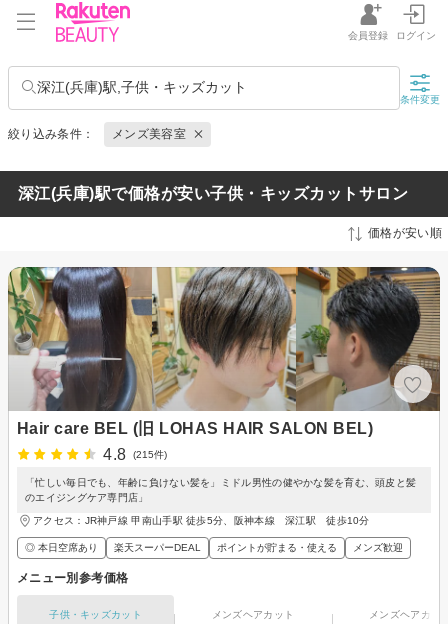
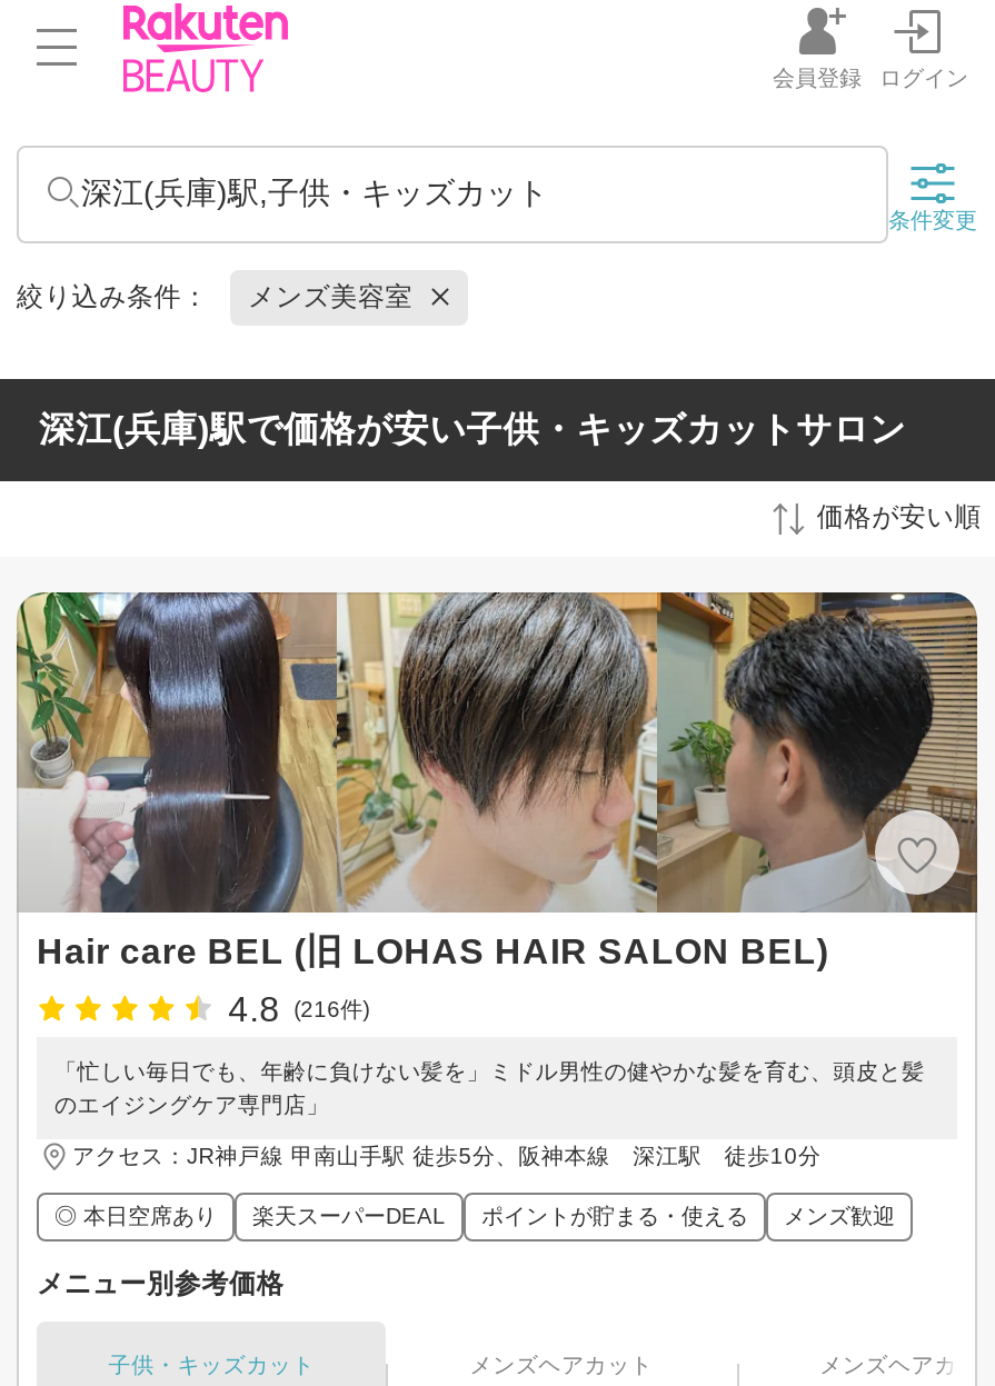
- 4.8 (215件)
+ 4.8 (216件)
